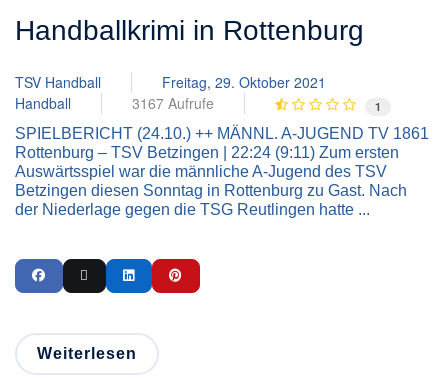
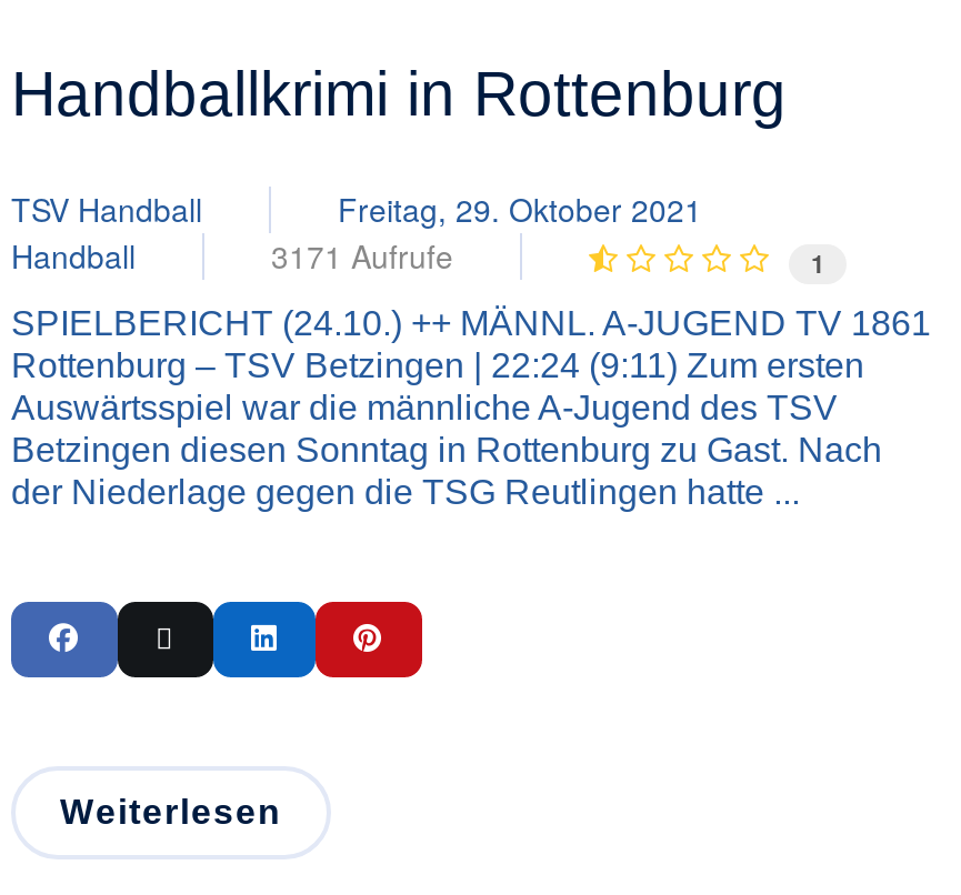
- 3167 Aufrufe
+ 3171 Aufrufe
